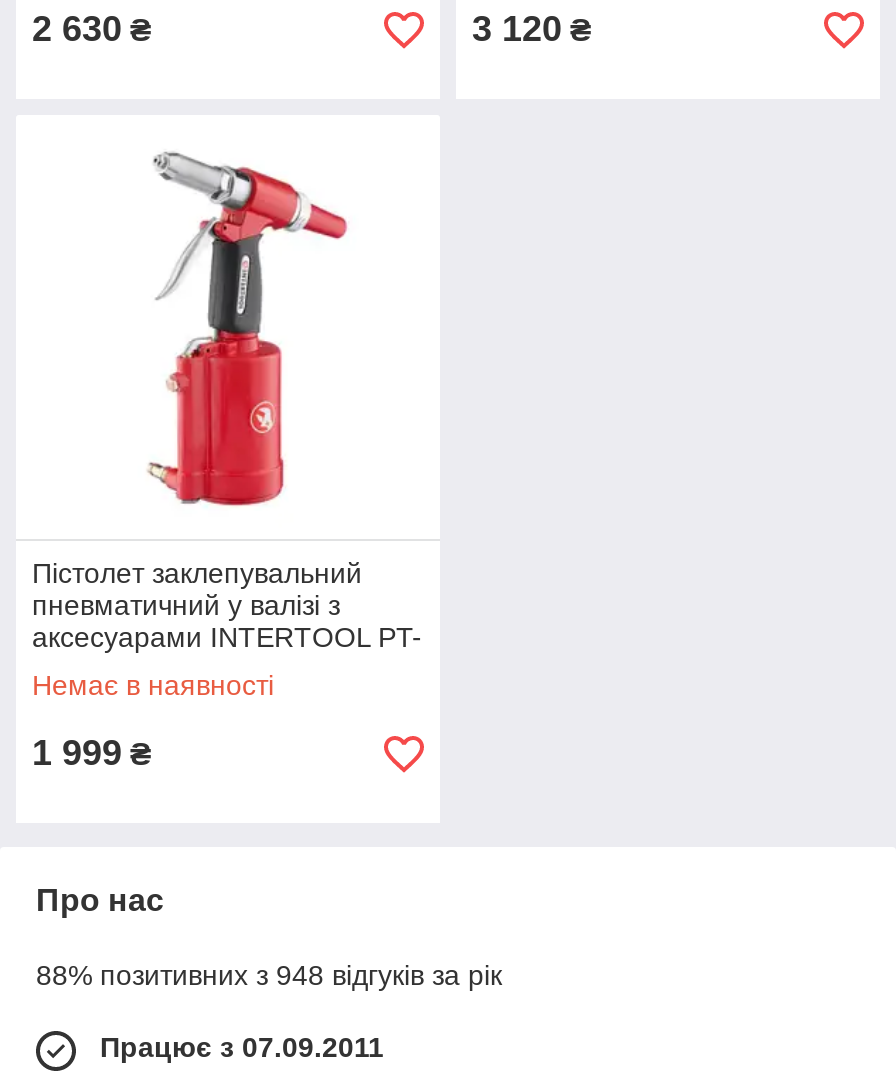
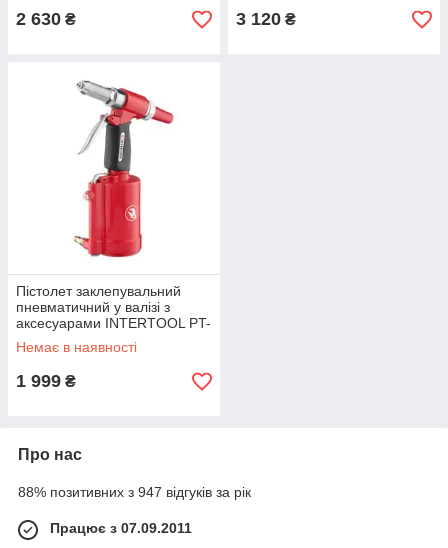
- 88% позитивних з 948 відгуків за рік
+ 88% позитивних з 947 відгуків за рік
